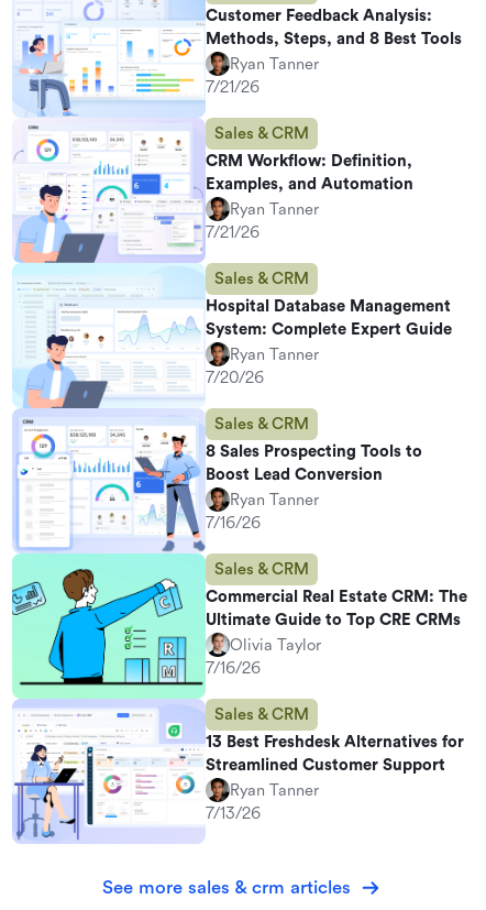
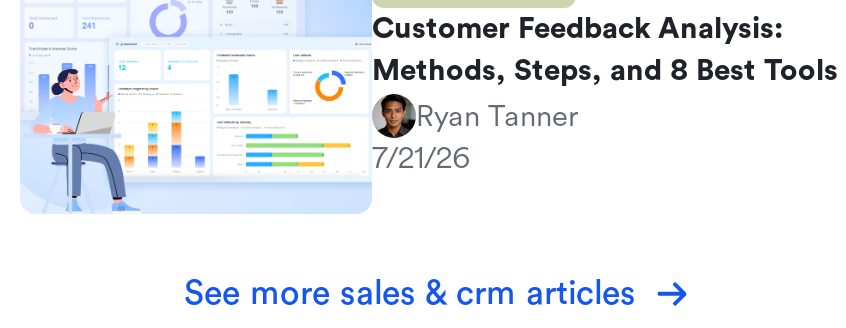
- [image]
- Sales & CRM
- CRM Workflow: Definition,
- Examples, and Automation
- Ryan Tanner
- 7/21/26
- Sales & CRM
- Hospital Database Management
- System: Complete Expert Guide
- Ryan Tanner
- 7/20/26
- Sales & CRM
- 8 Sales Prospecting Tools to
- Boost Lead Conversion
- Ryan Tanner
- 7/16/26
- Sales & CRM
- Commercial Real Estate CRM: The
- Ultimate Guide to Top CRE CRMs
- Olivia Taylor
- 7/16/26
- Sales & CRM
- 13 Best Freshdesk Alternatives for
- Streamlined Customer Support
- Ryan Tanner
- 7/13/26
